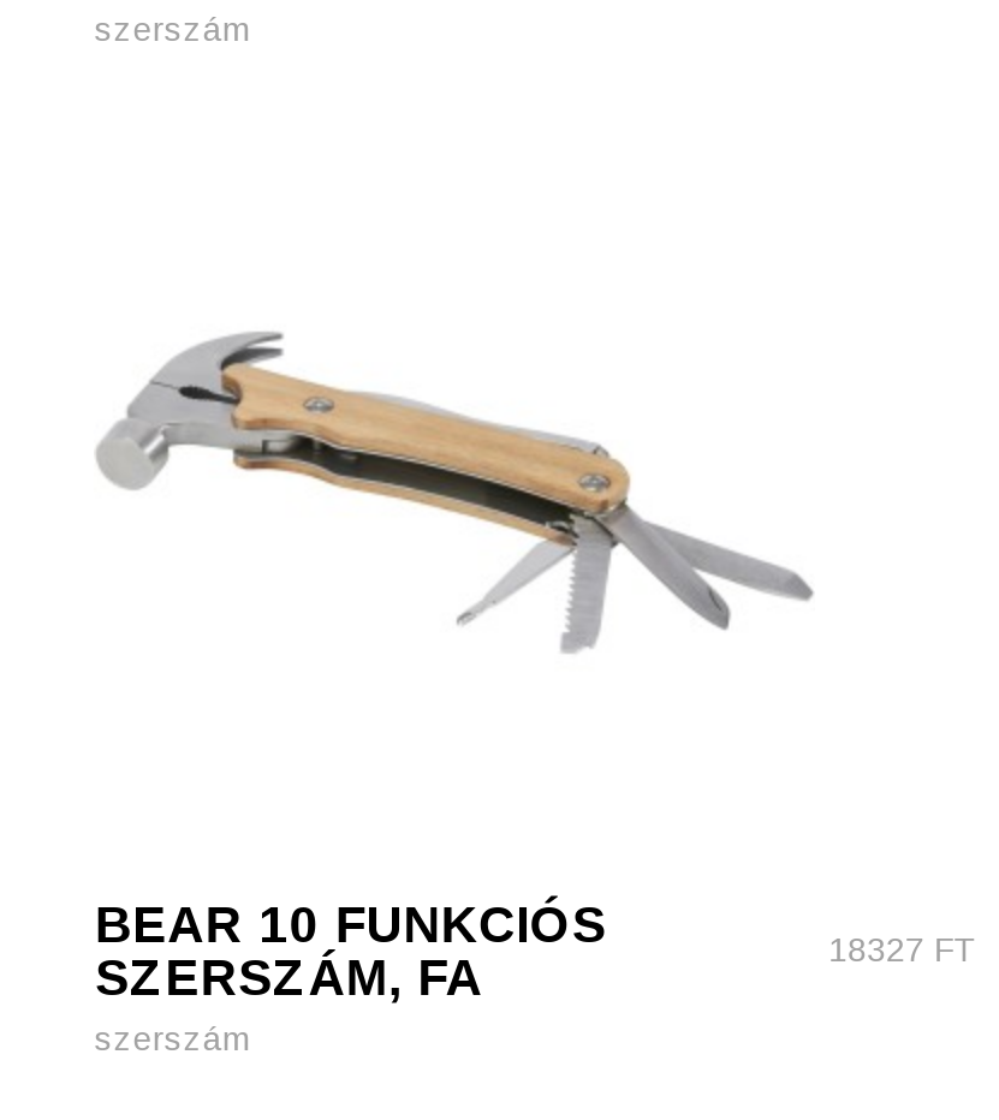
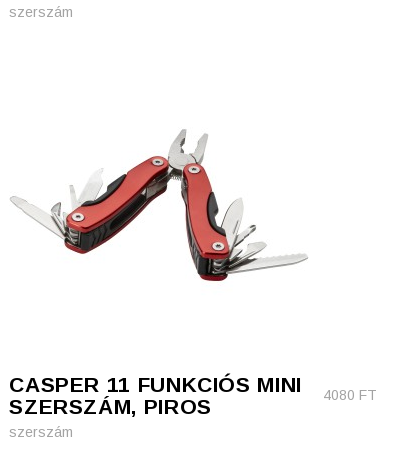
- [image]
+ [image]

- BEAR 10 FUNKCIÓS
- SZERSZÁM, FA
- 18327 FT
+ CASPER 11 FUNKCIÓS MINI
+ SZERSZÁM, PIROS
+ 4080 FT
